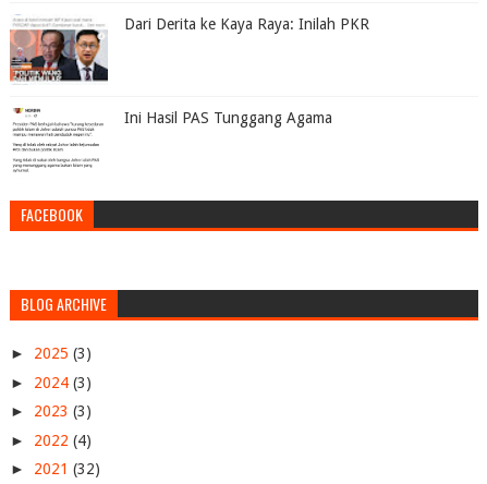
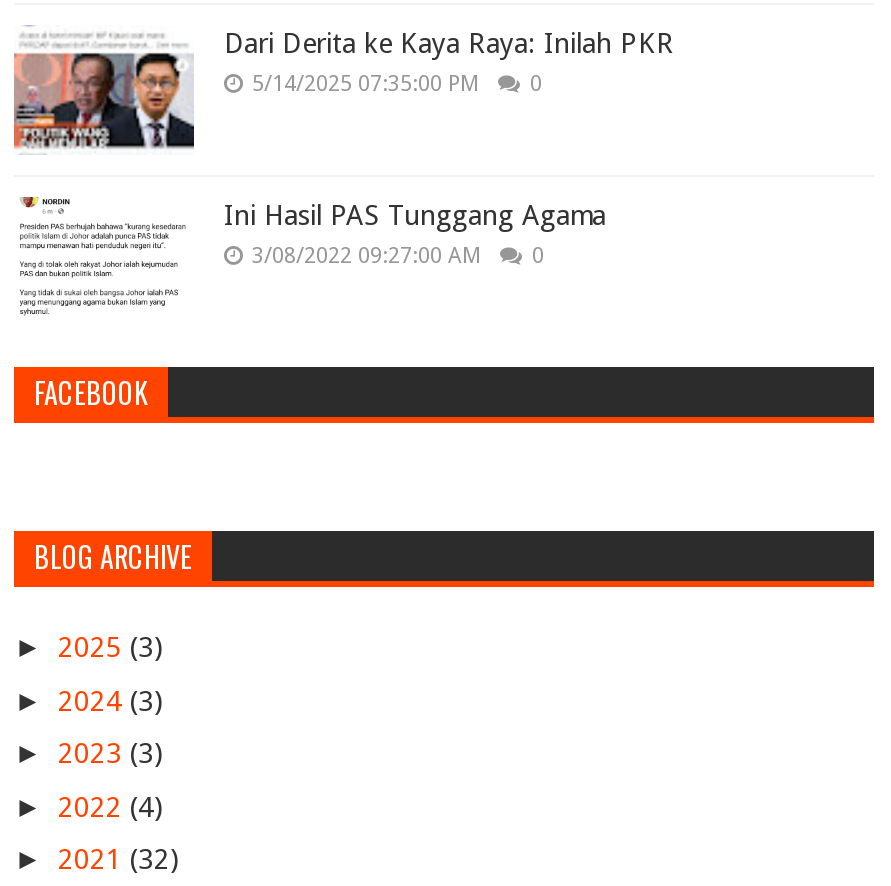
+ 5/14/2025 07:35:00 PM
+ 0

+ 3/08/2022 09:27:00 AM
+ 0
